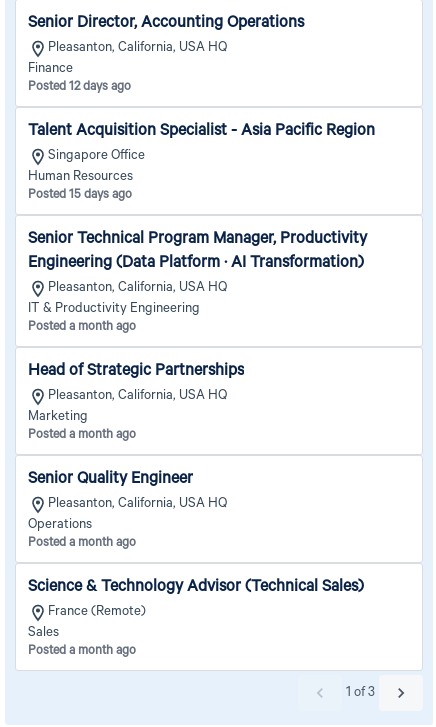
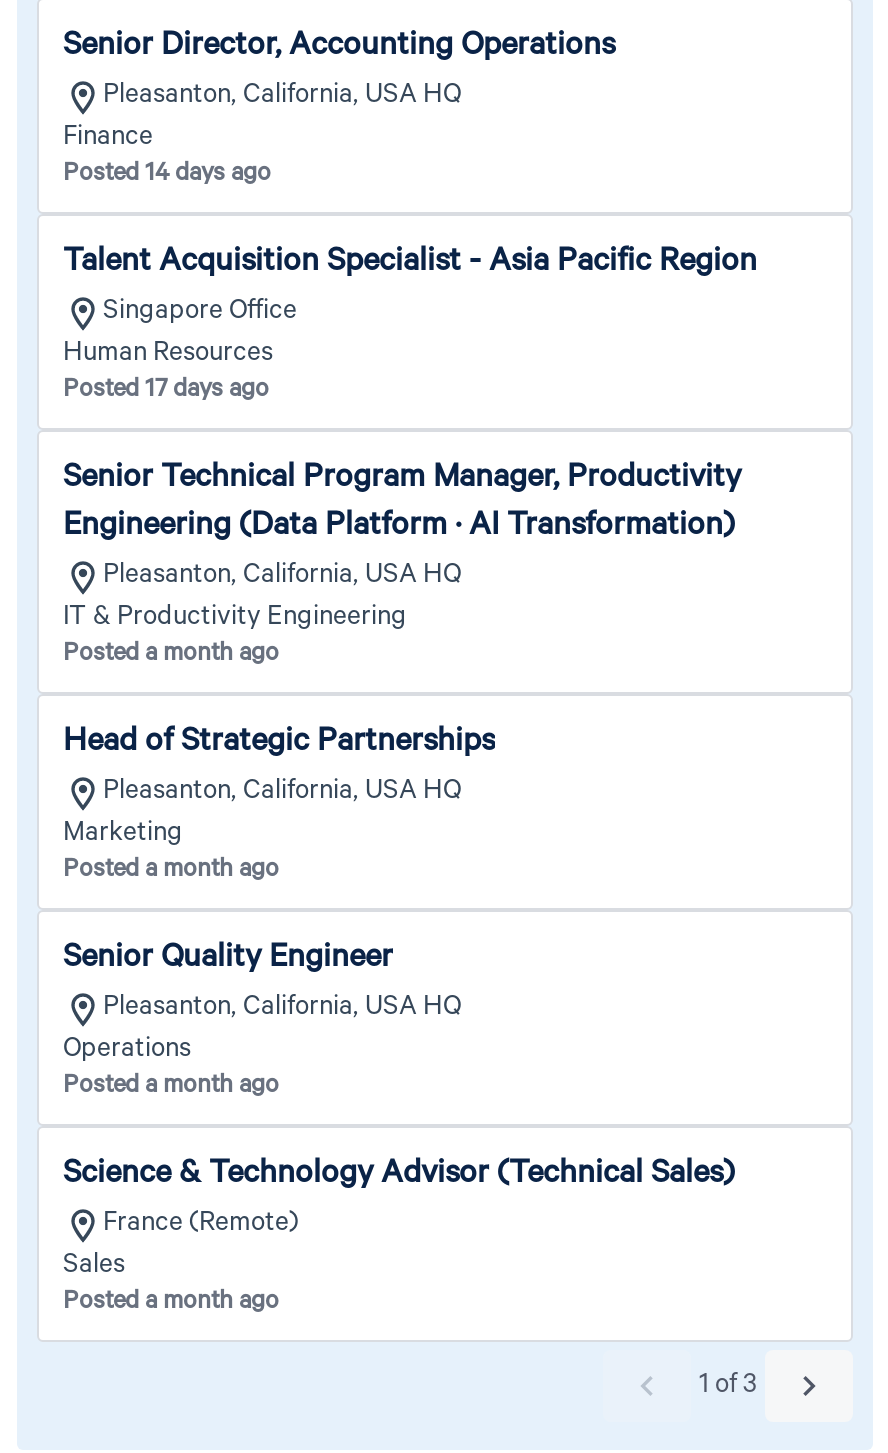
- Posted 12 days ago
+ Posted 14 days ago

- Posted 15 days ago
+ Posted 17 days ago
